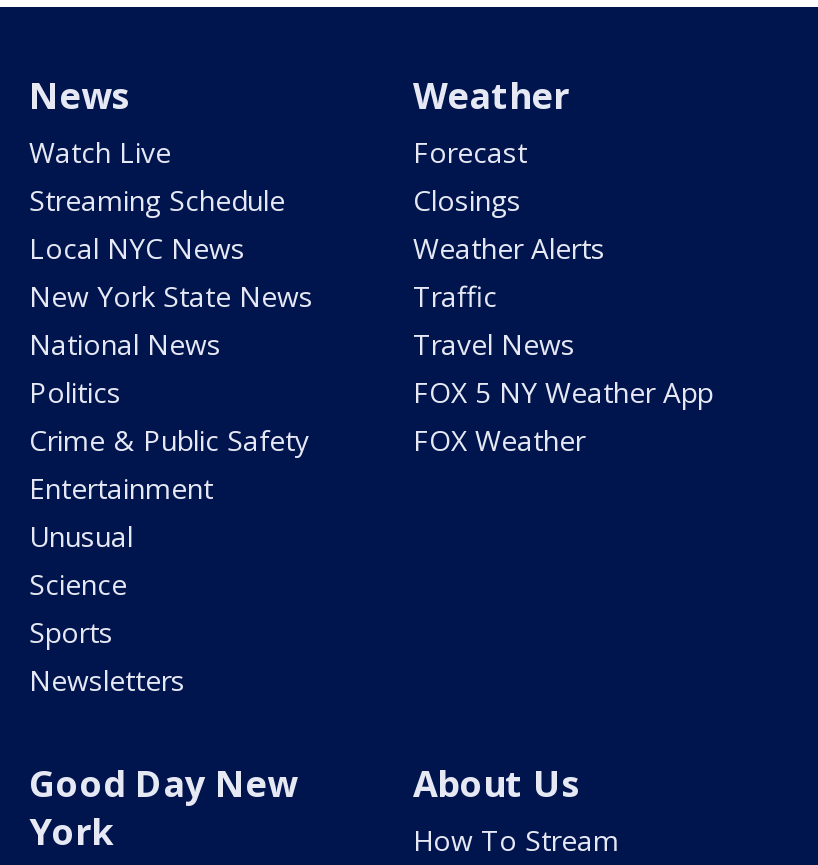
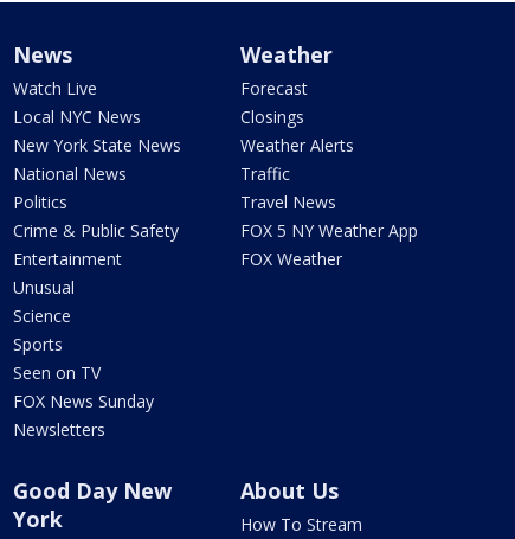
- Streaming Schedule

moved up: Local NYC News | New York State News | National News | ... | Science | Sports

+ Seen on TV
+ FOX News Sunday
